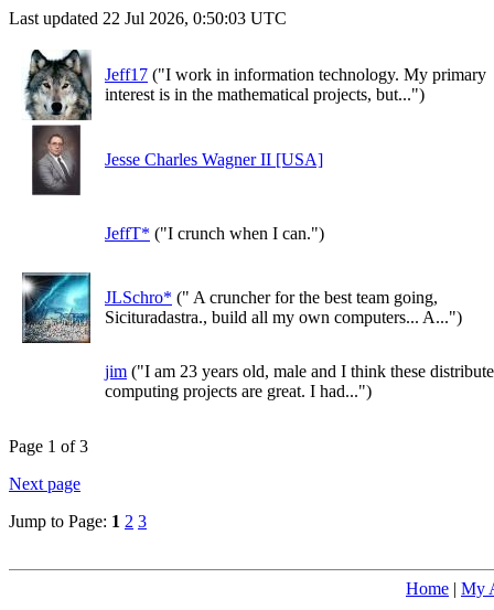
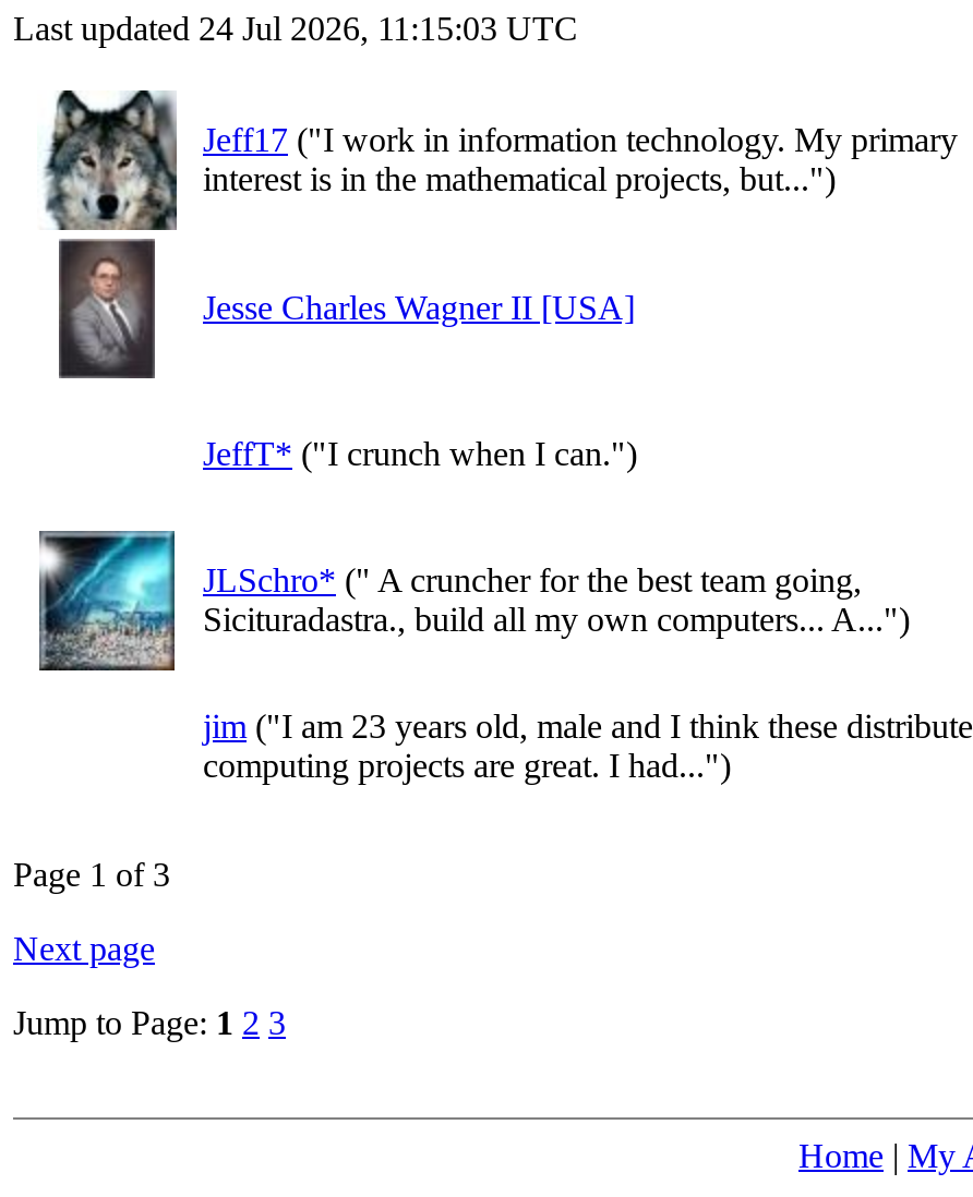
- Last updated 22 Jul 2026, 0:50:03 UTC
+ Last updated 24 Jul 2026, 11:15:03 UTC
